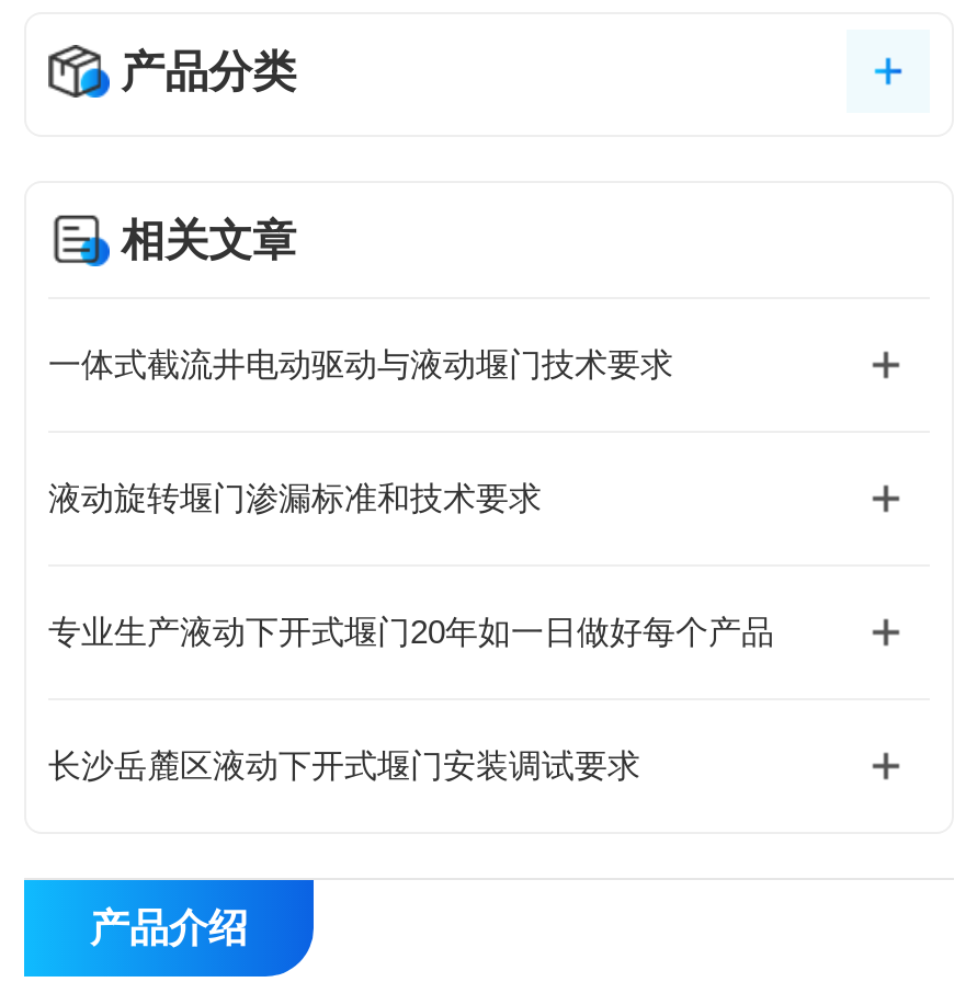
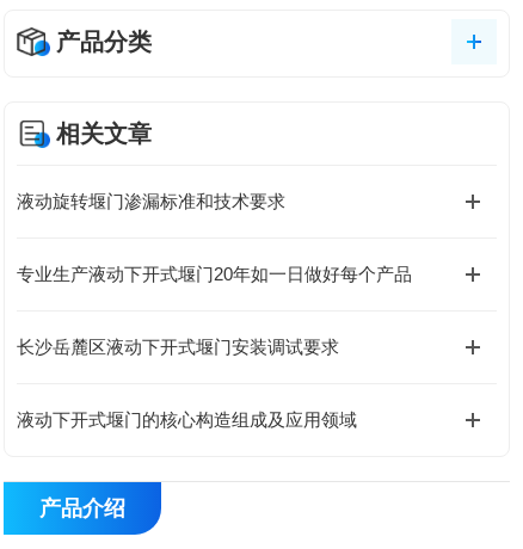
- 一体式截流井电动驱动与液动堰门技术要求

moved up: 液动旋转堰门渗漏标准和技术要求 | 专业生产液动下开式堰门20年如一日做好每个产品 | 长沙岳麓区液动下开式堰门安装调试要求

+ 液动下开式堰门的核心构造组成及应用领域
